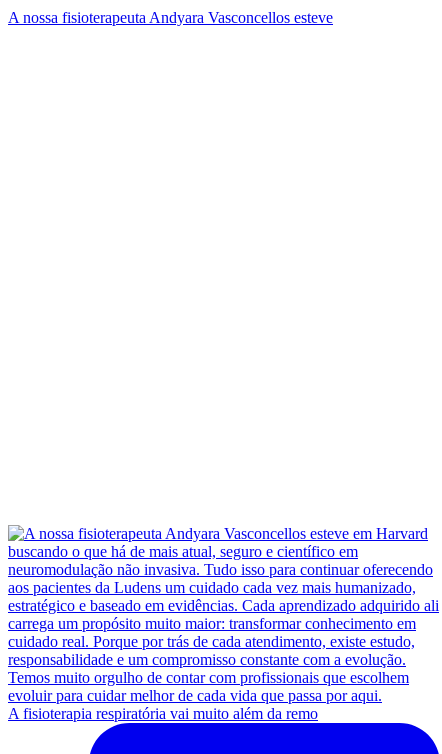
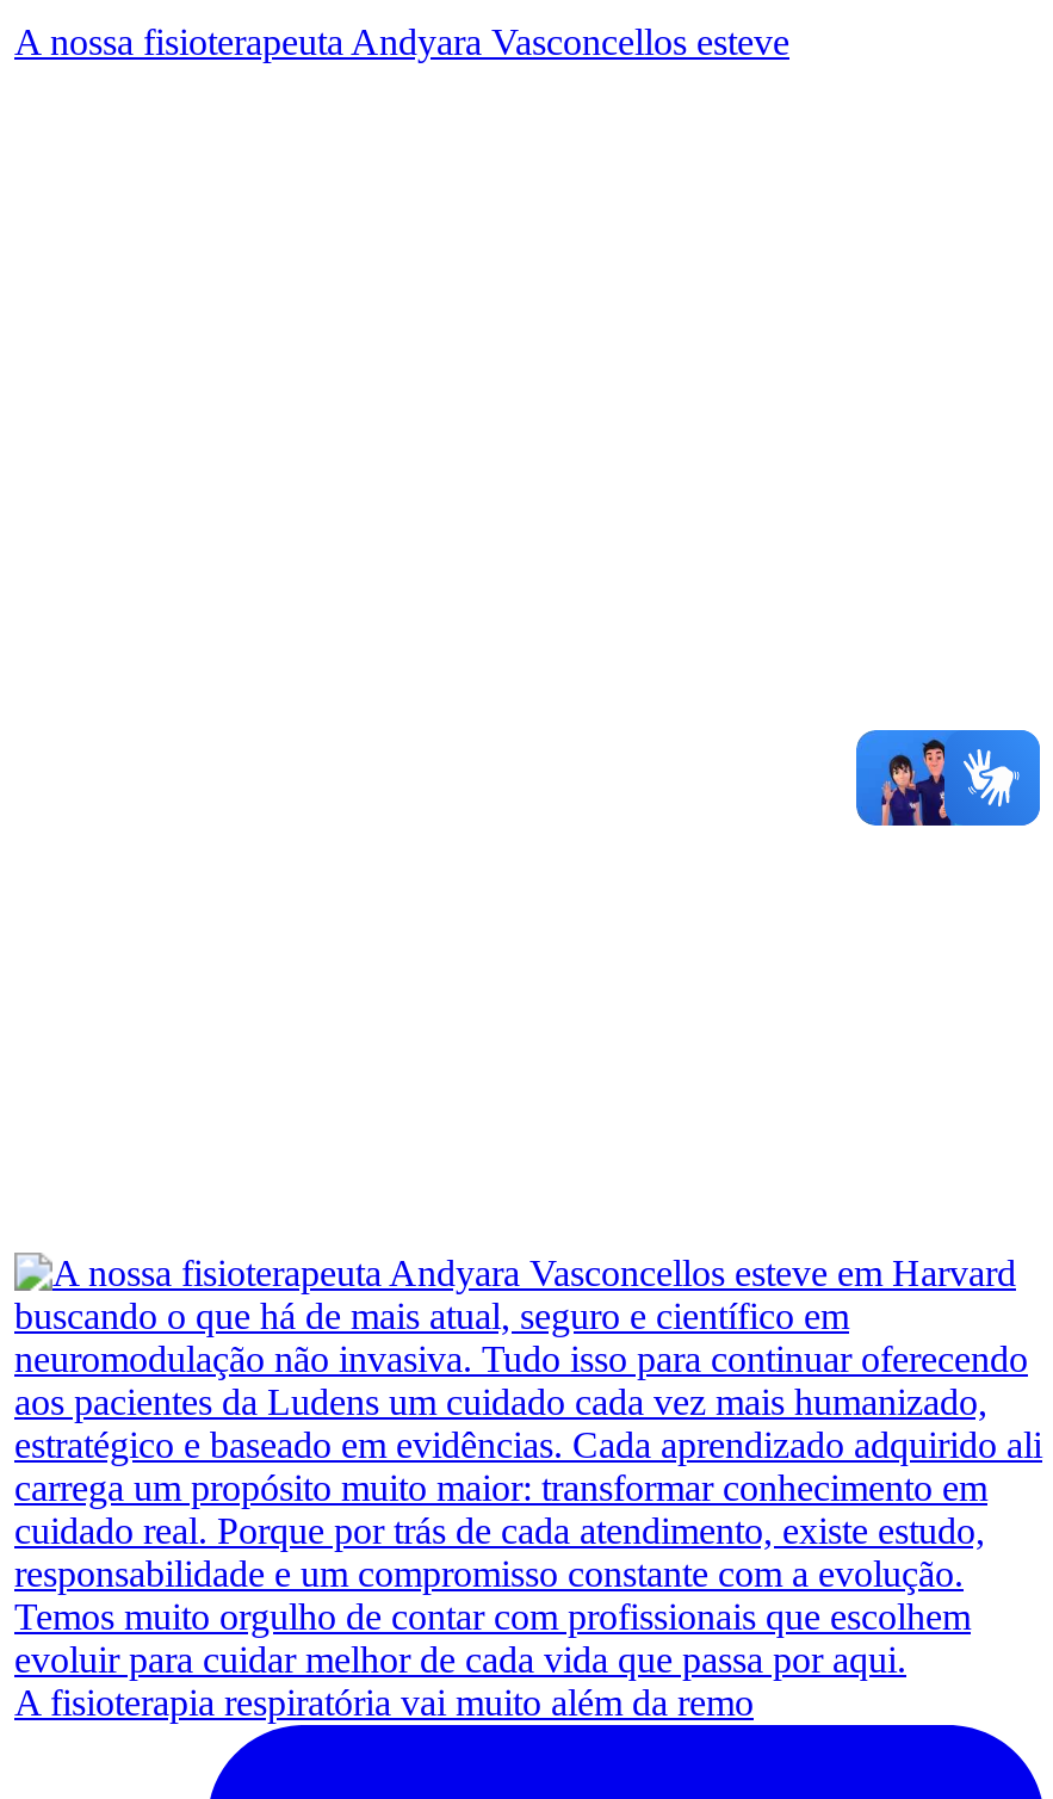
+ [image]
